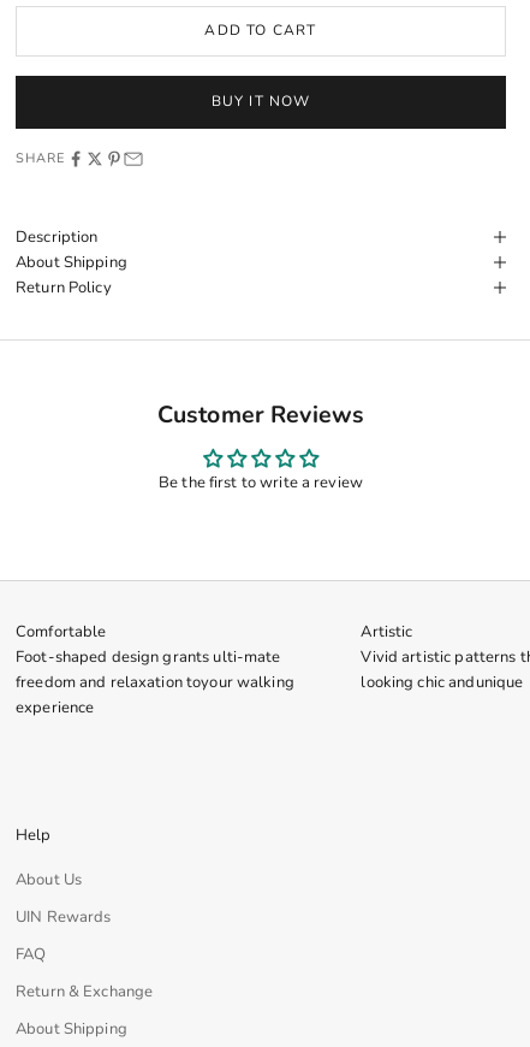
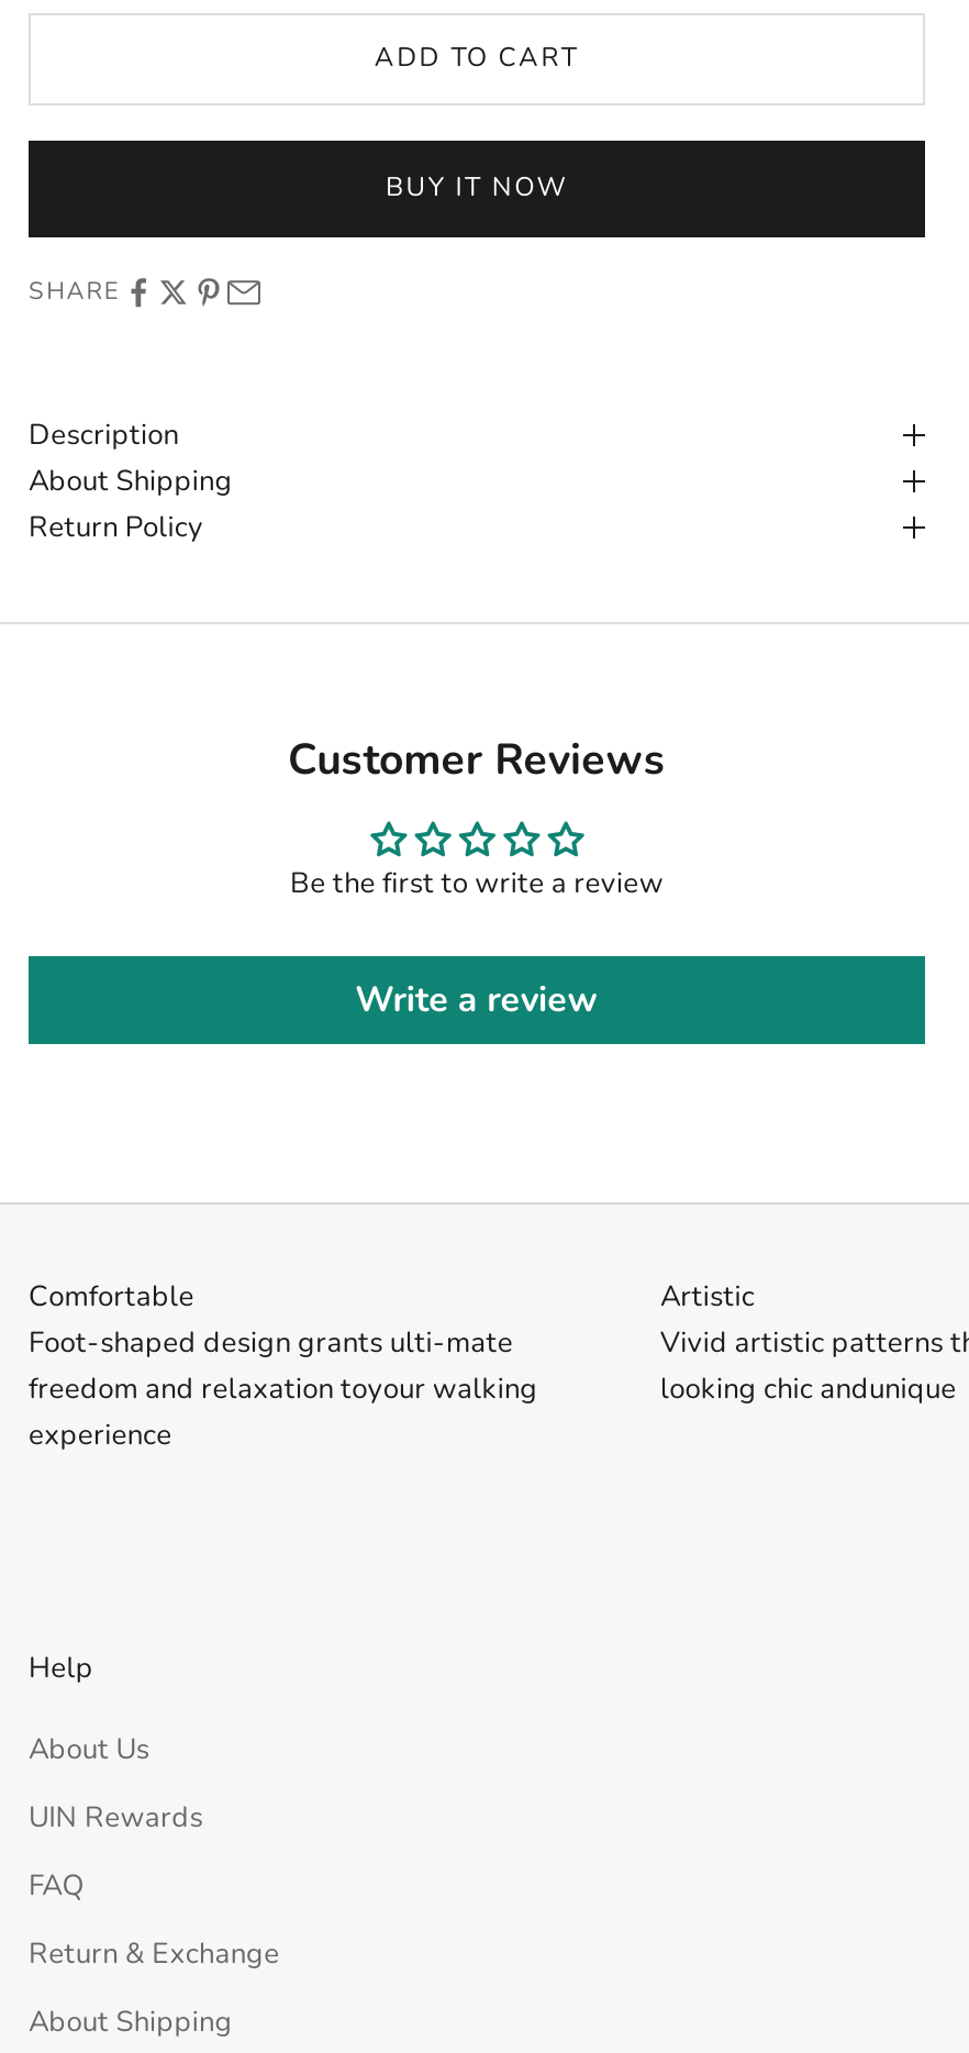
+ Write a review
